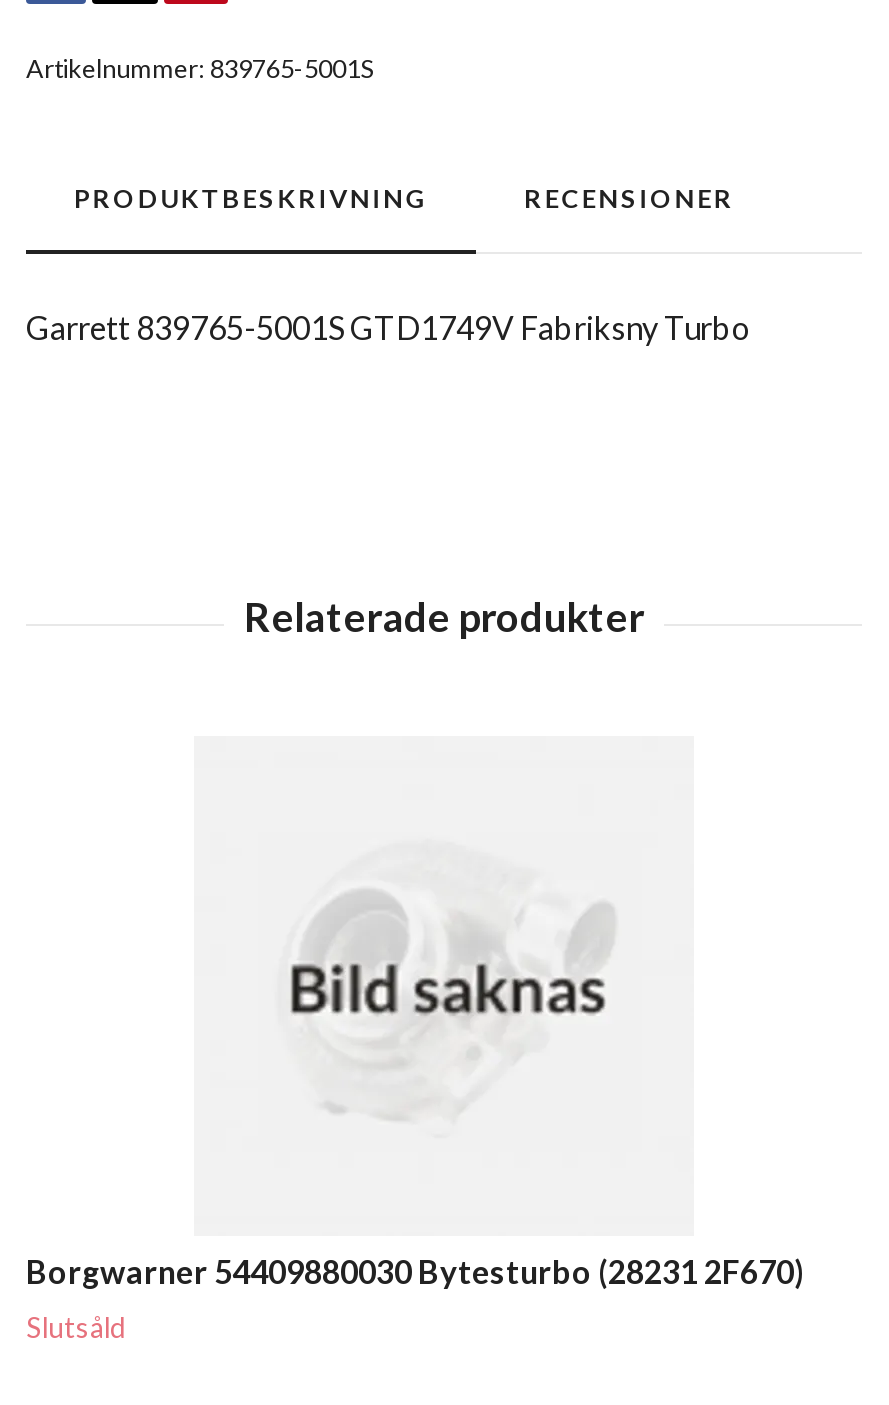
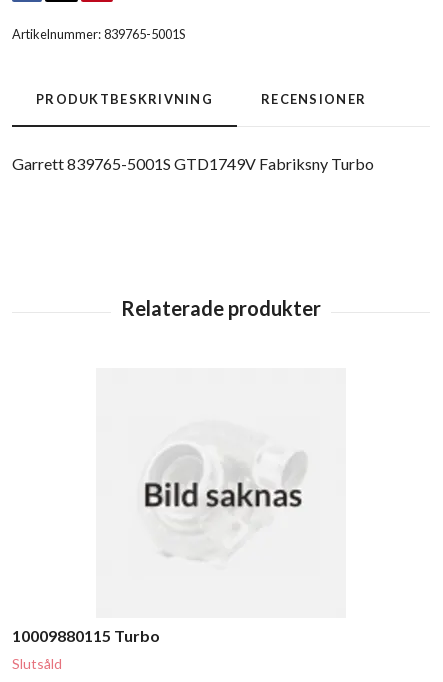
- Borgwarner 54409880030 Bytesturbo (28231 2F670)
+ 10009880115 Turbo
